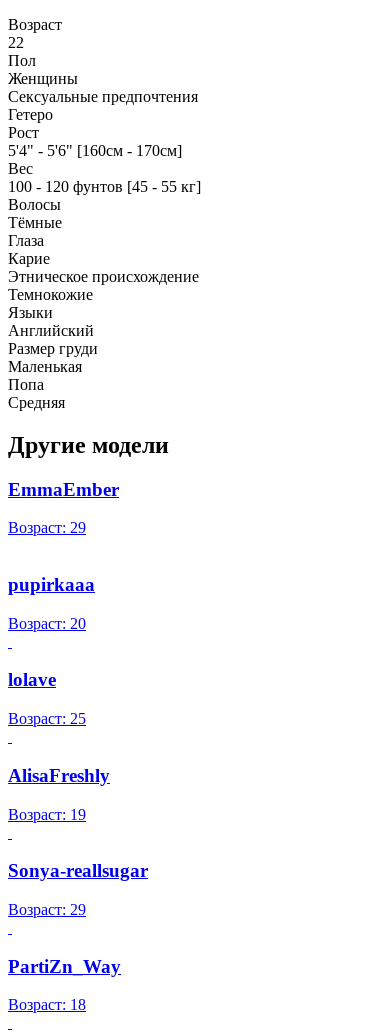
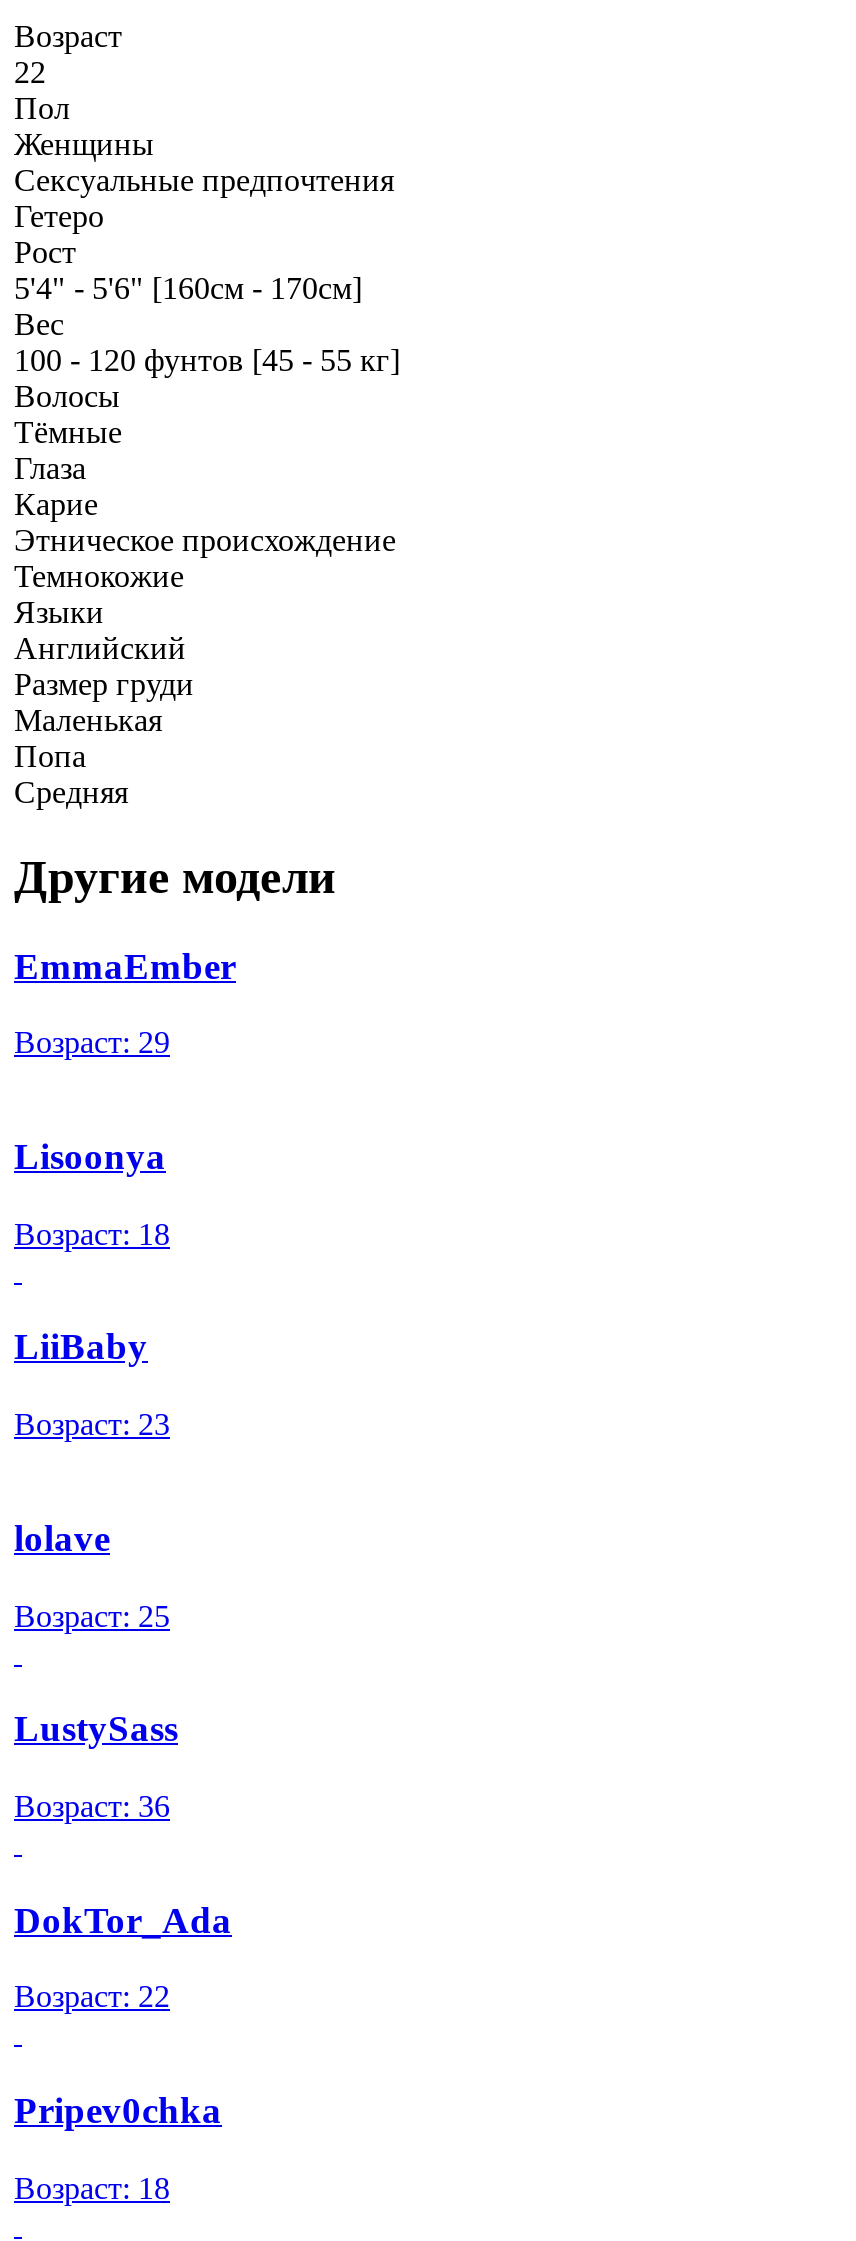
- pupirkaaa
- Возраст: 20
+ Lisoonya
+ Возраст: 18
+ LiiBaby
+ Возраст: 23

- AlisaFreshly
+ LustySass

- Возраст: 19
+ Возраст: 36

- Sonya-reallsugar
+ DokTor_Ada

- Возраст: 29
+ Возраст: 22

- PartiZn_Way
+ Pripev0chka
